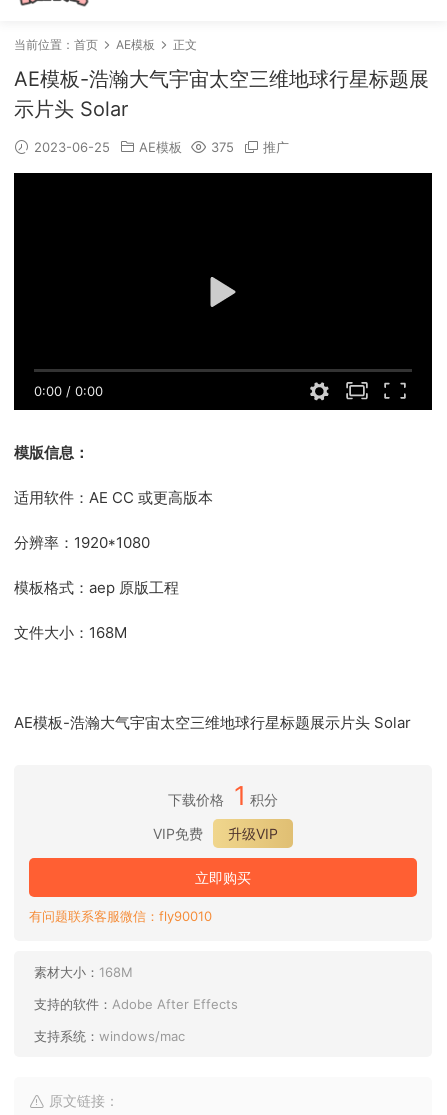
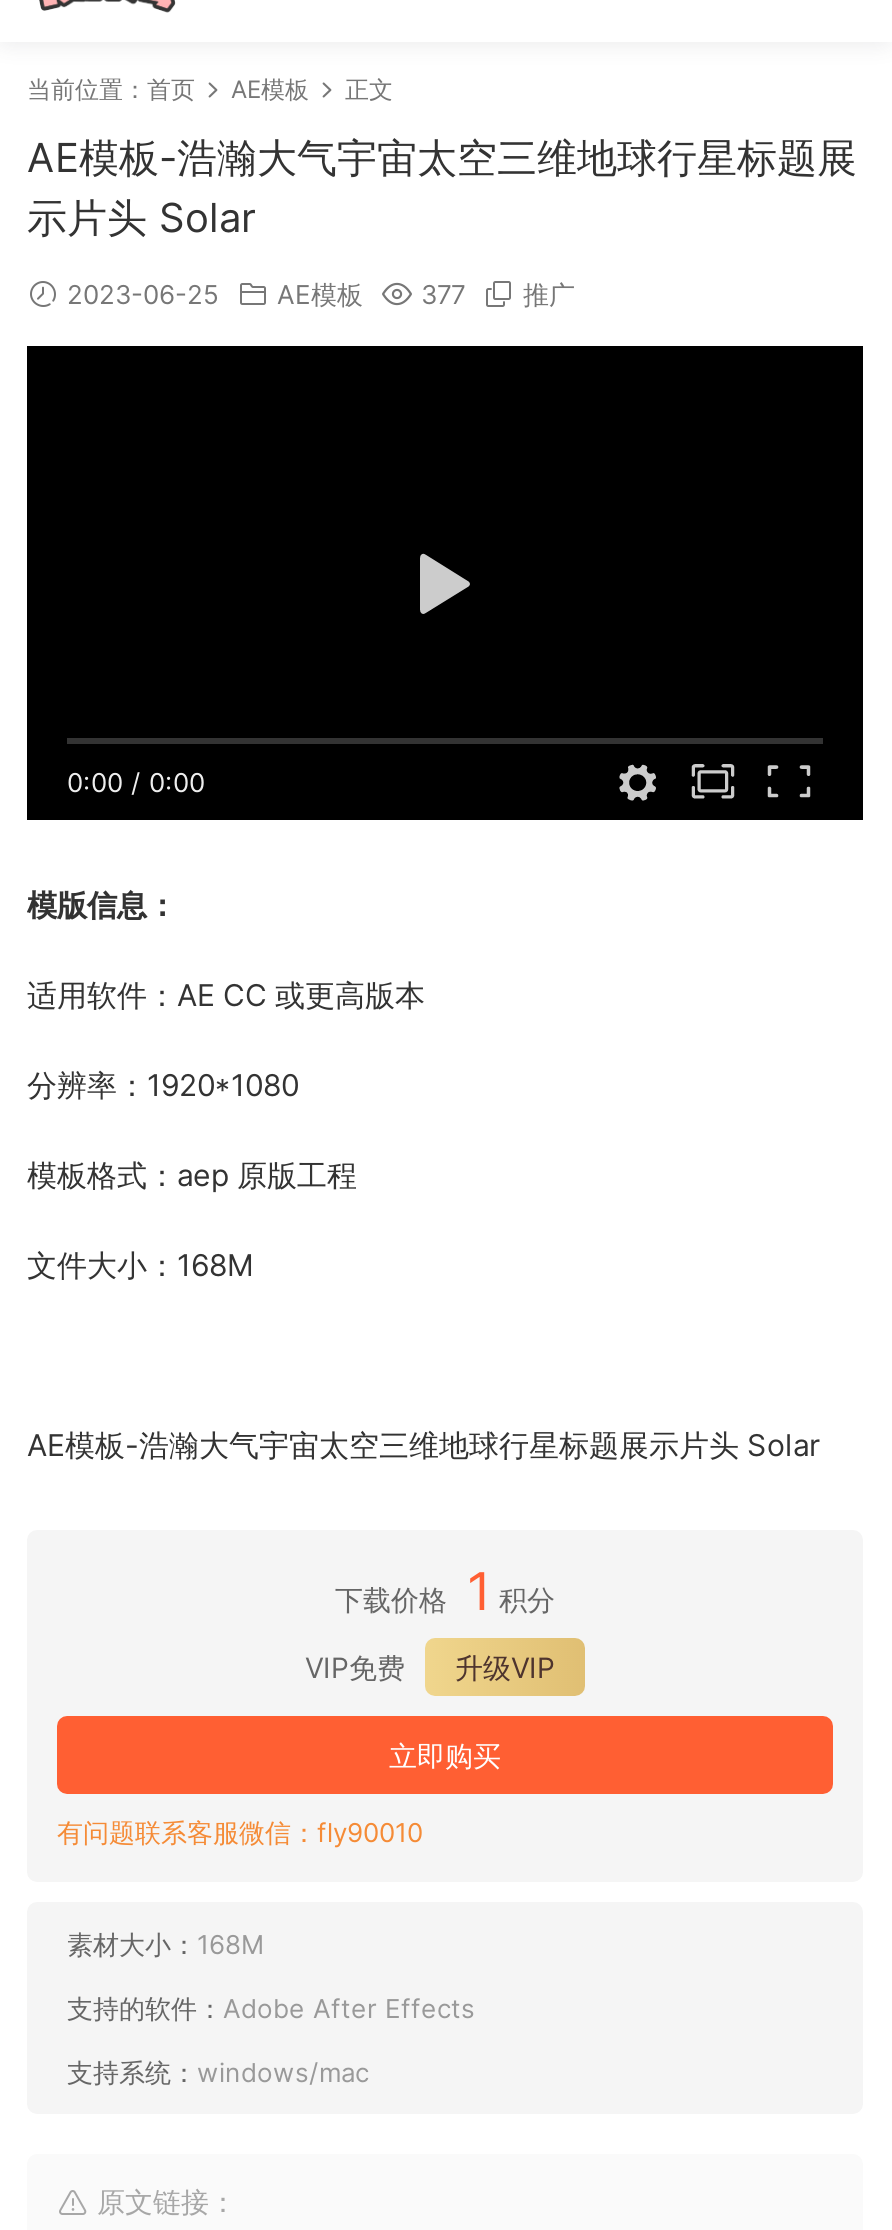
- 2023-06-25 AE模板 375 推广
+ 2023-06-25 AE模板 377 推广
